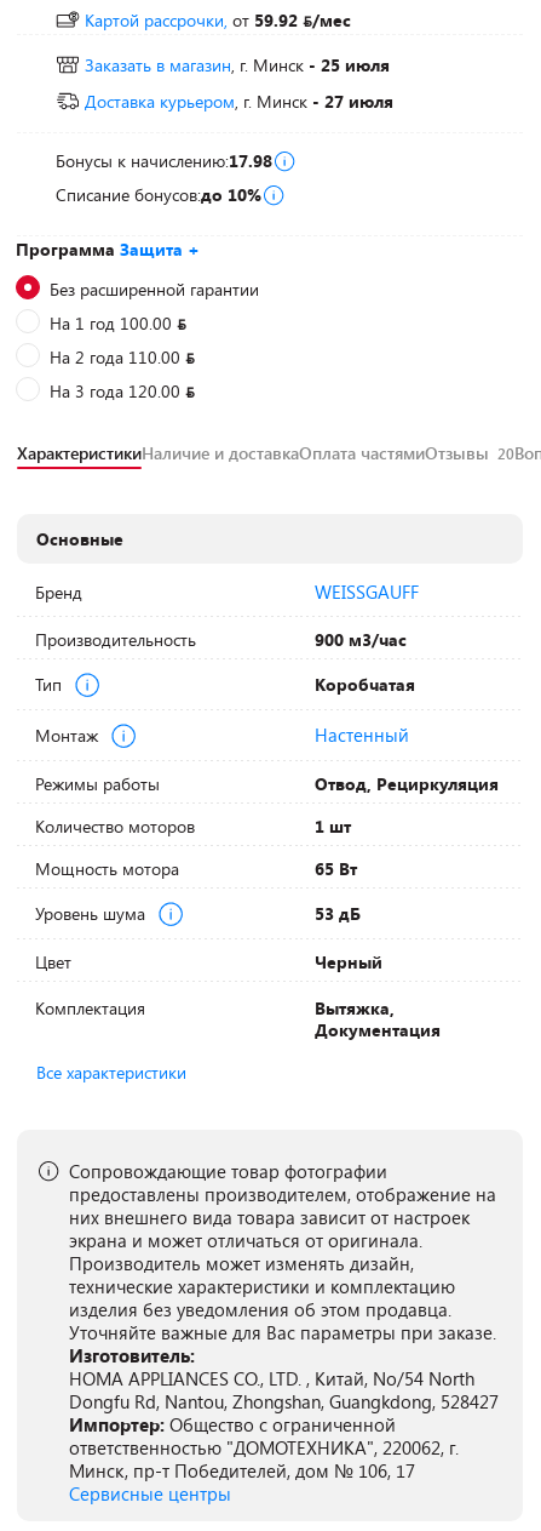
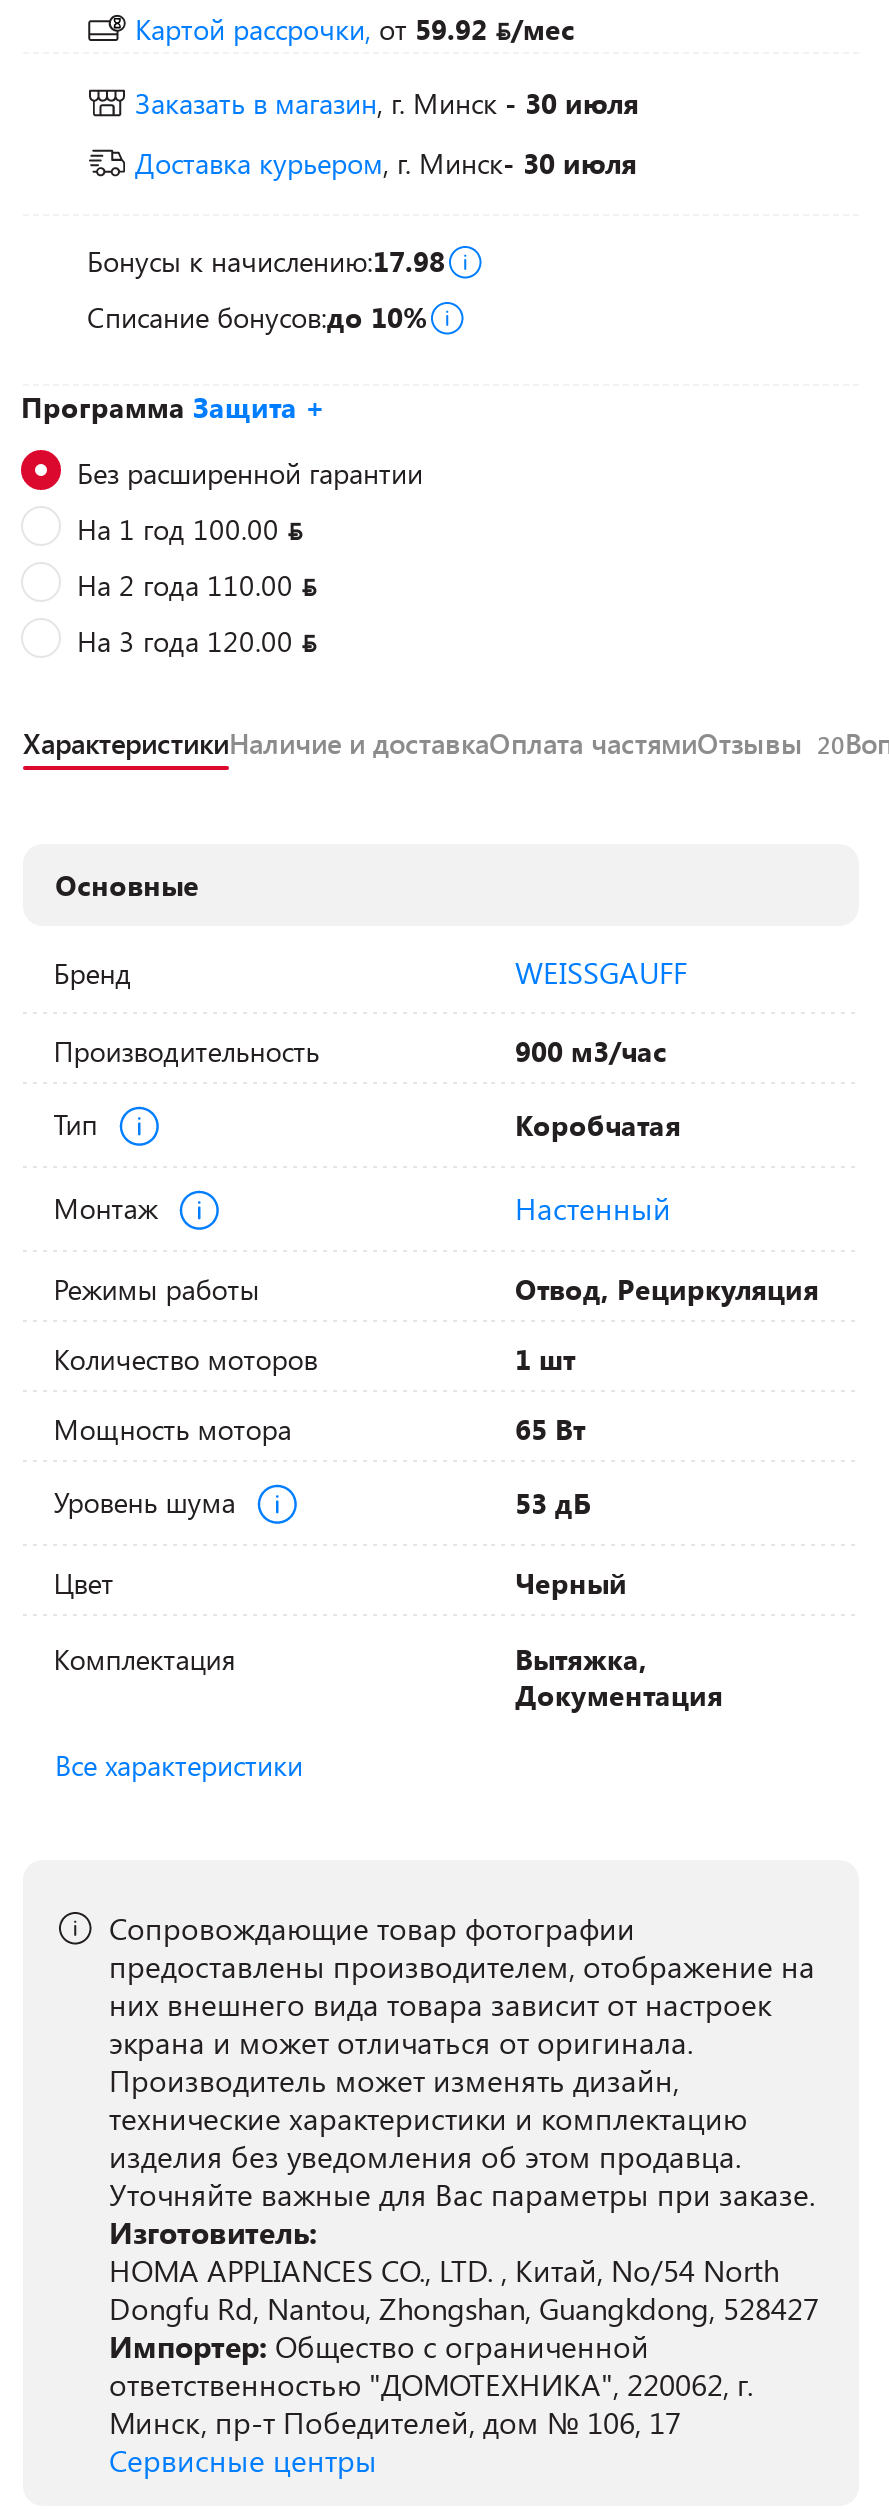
- Заказать в магазин, г. Минск - 25 июля
+ Заказать в магазин, г. Минск - 30 июля

- Доставка курьером, г. Минск- 27 июля
+ Доставка курьером, г. Минск- 30 июля
